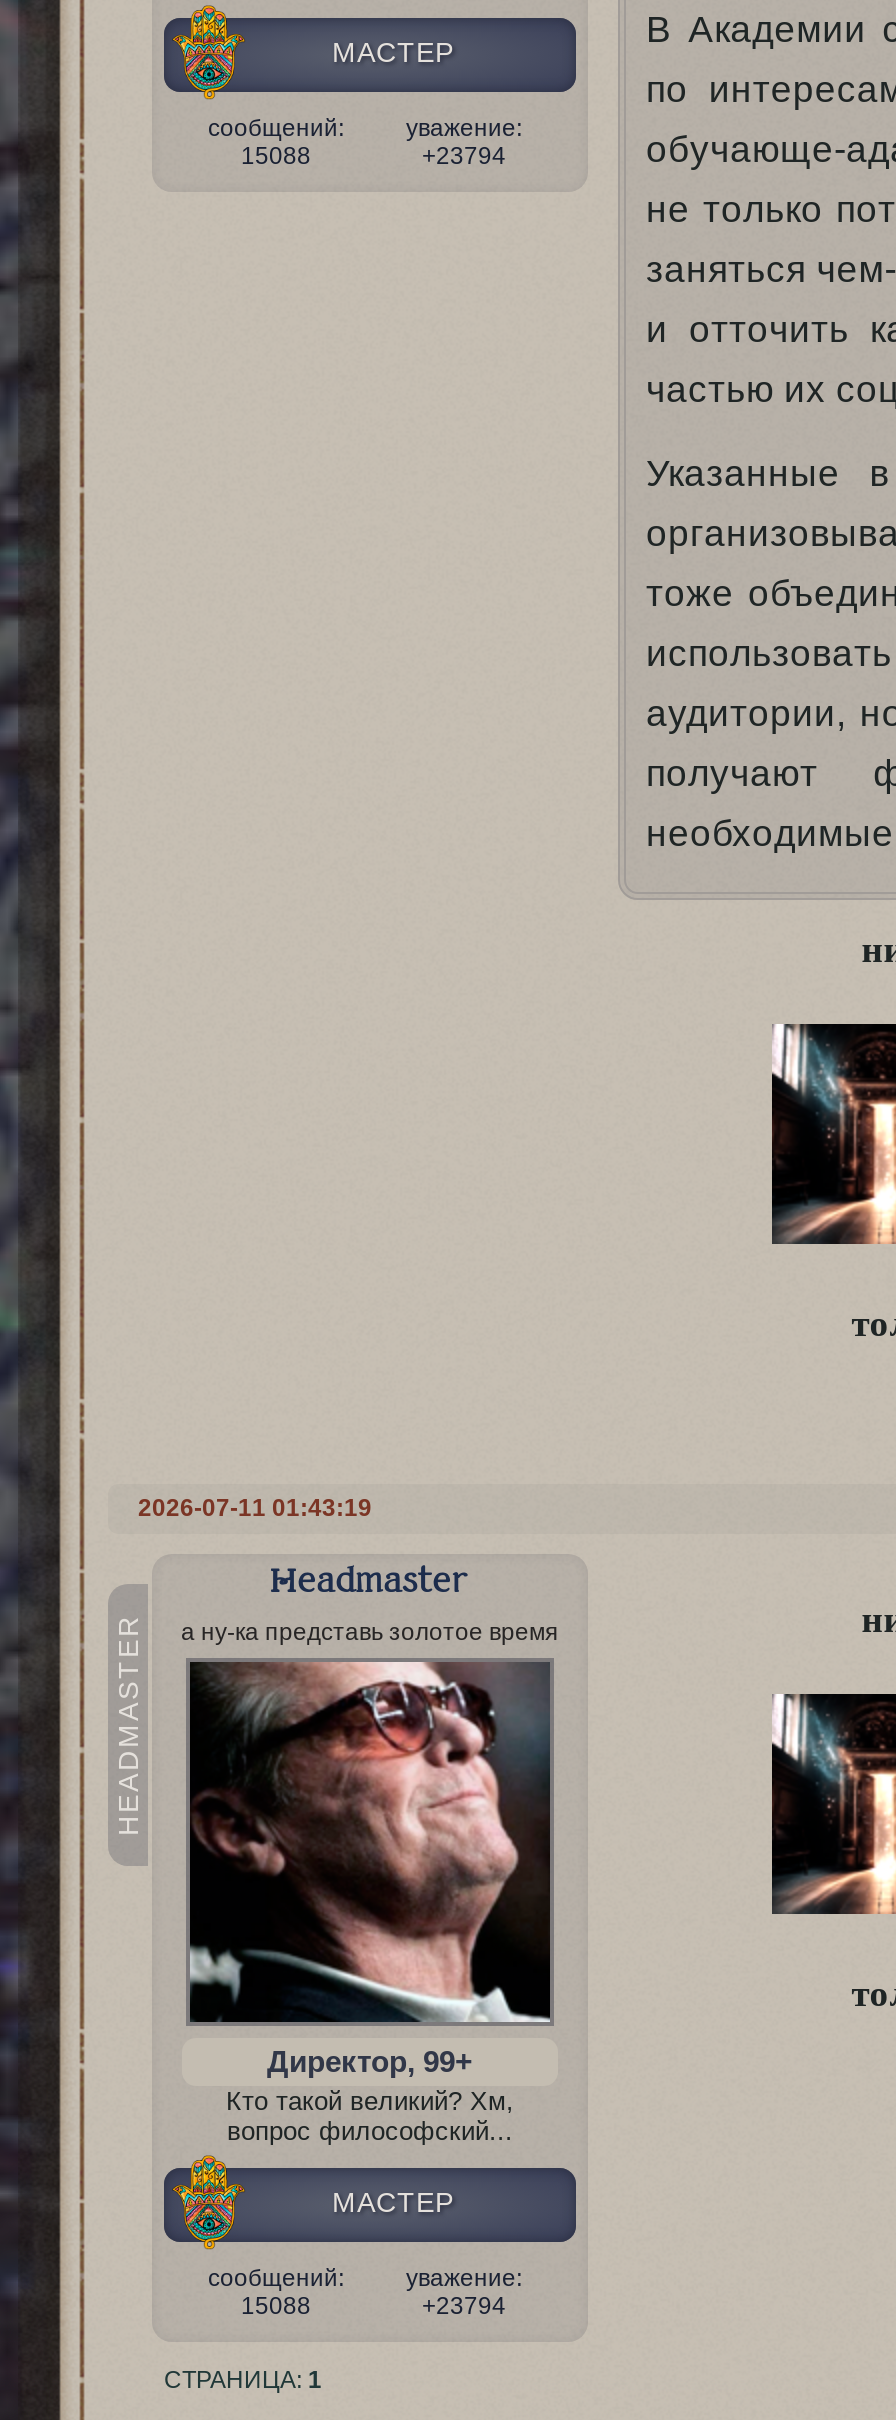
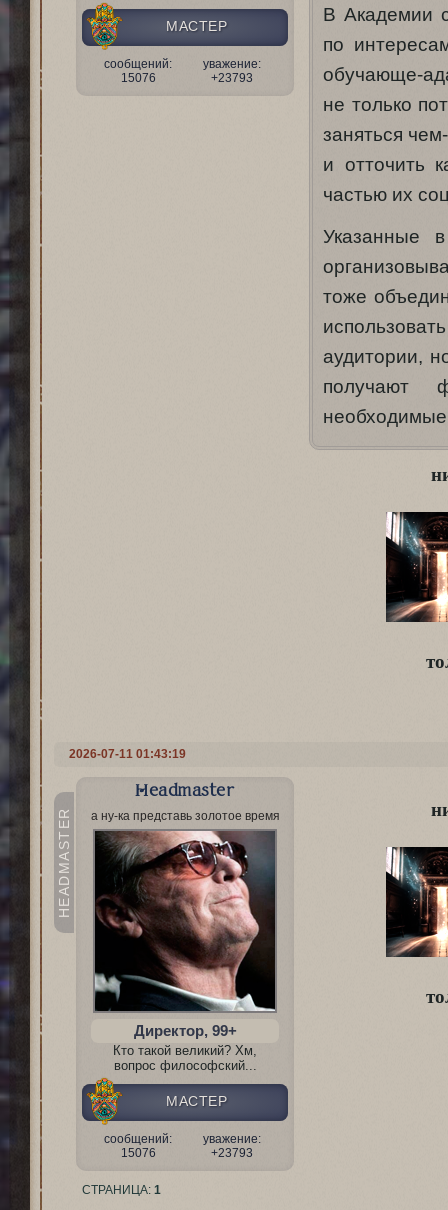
- 15088
+ 15076

- +23794
+ +23793

- 15088
+ 15076

- +23794
+ +23793
